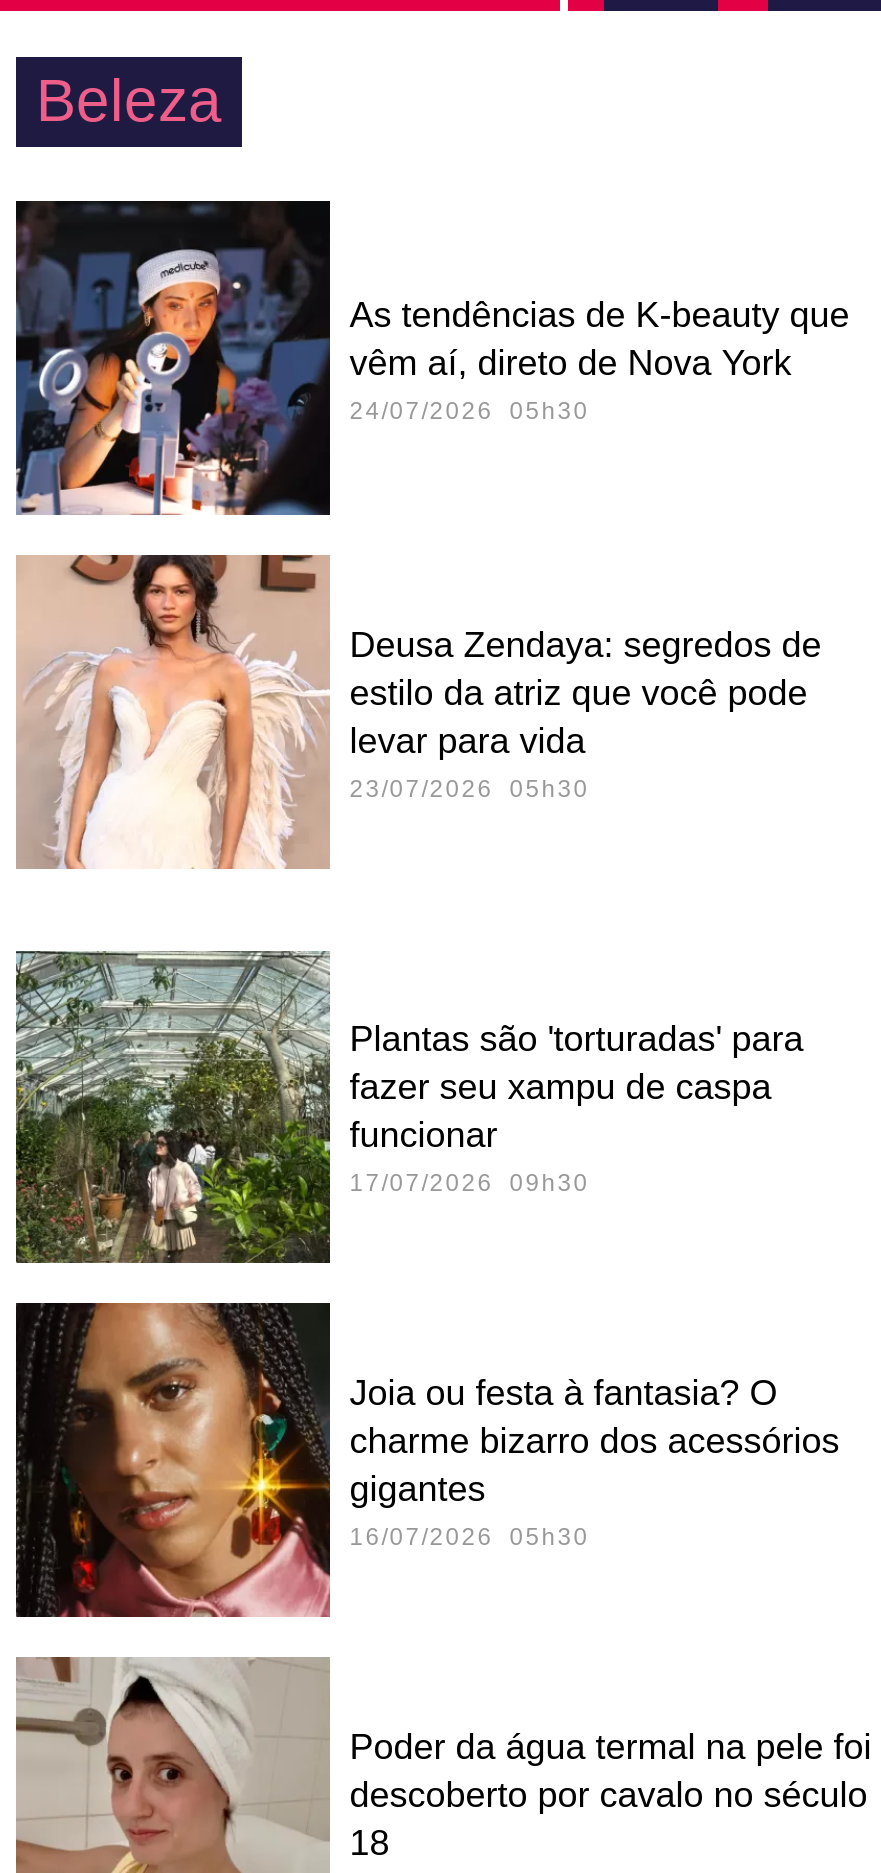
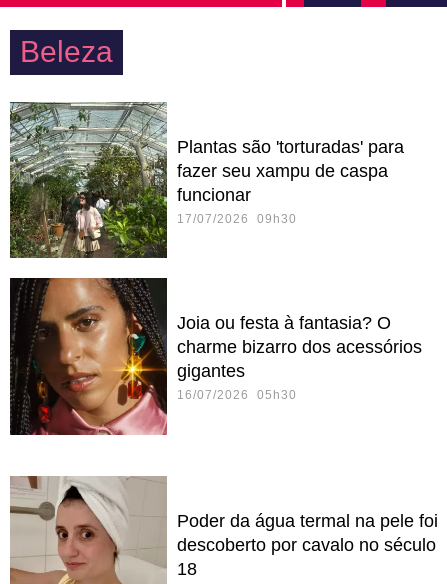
- [image]
- As tendências de K-beauty que
- vêm aí, direto de Nova York
- 24/07/2026 05h30

- [image]
- Deusa Zendaya: segredos de
- estilo da atriz que você pode
- levar para vida
- 23/07/2026 05h30

moved up: [image] | Plantas são 'torturadas' para | fazer seu xampu de caspa | ... | gigantes | 16/07/2026 05h30
